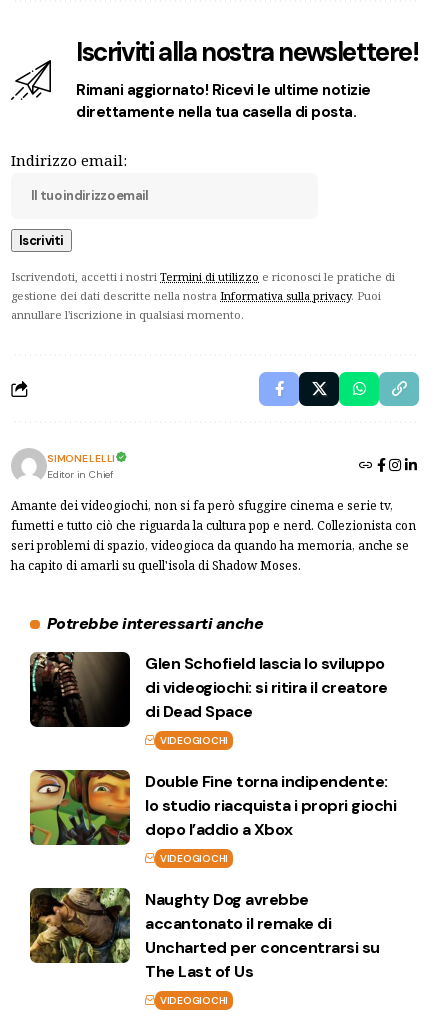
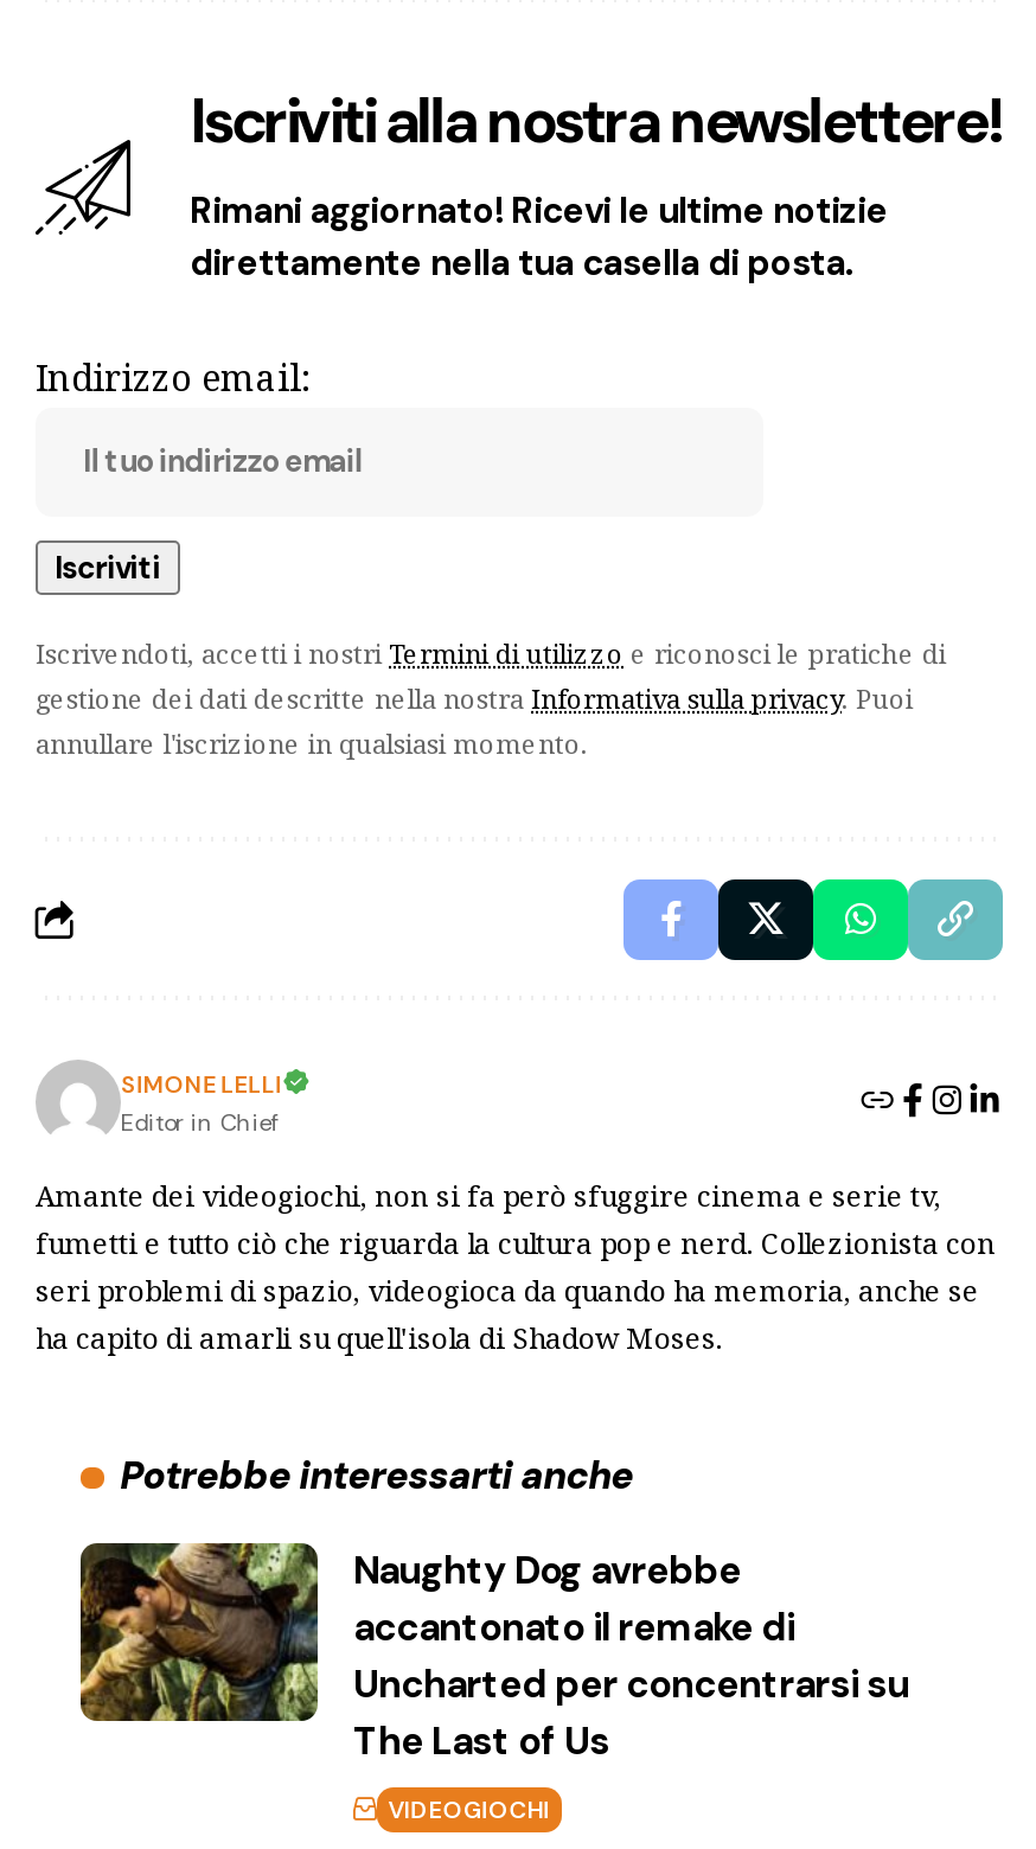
- [image]
- Glen Schofield lascia lo sviluppo
- di videogiochi: si ritira il creatore
- di Dead Space
- VIDEOGIOCHI
- Double Fine torna indipendente:
- lo studio riacquista i propri giochi
- dopo l’addio a Xbox
- VIDEOGIOCHI

- [image]
